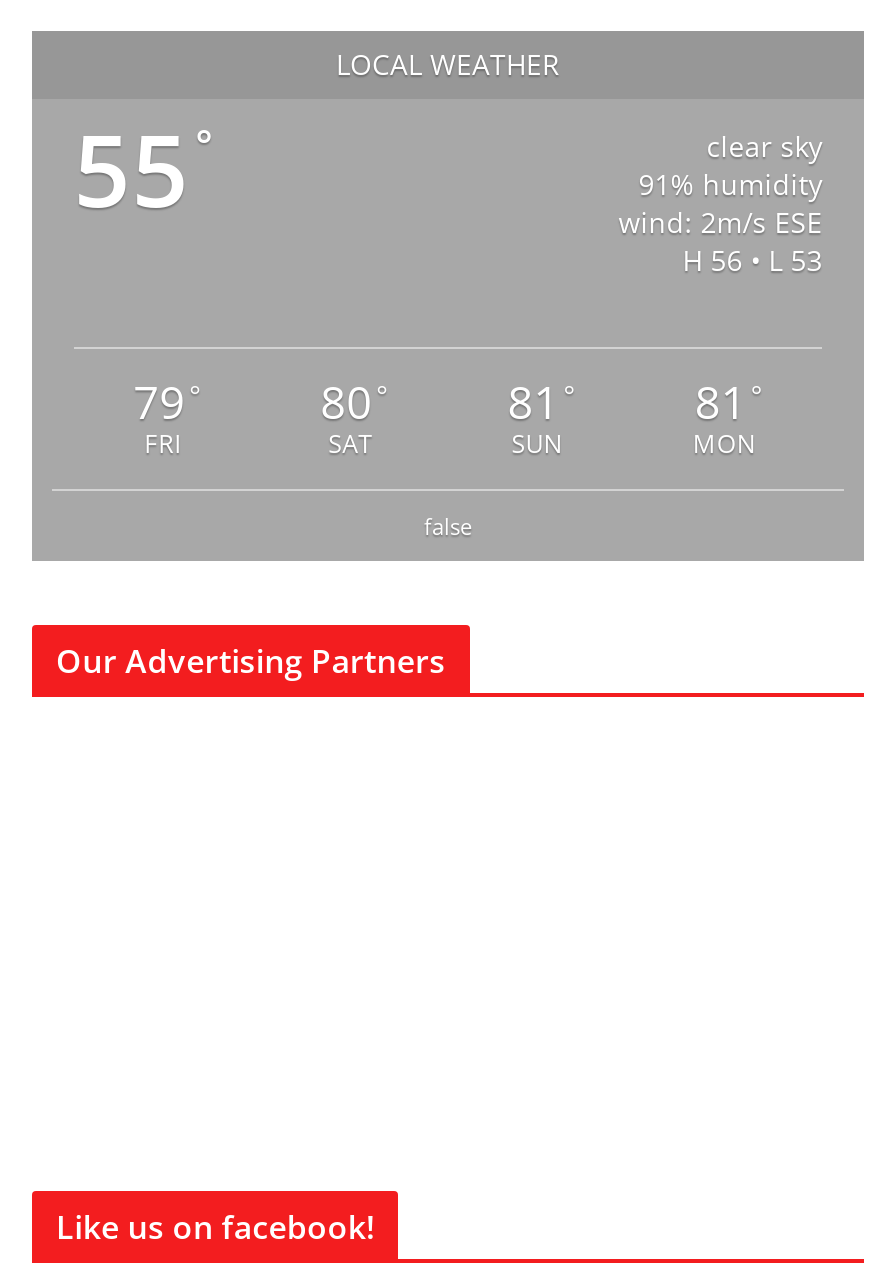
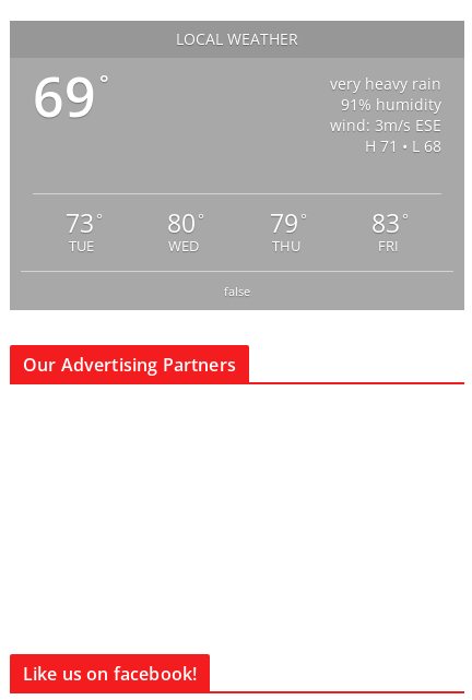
- 55 °
- clear sky
+ 69 °
+ very heavy rain

- wind: 2m/s ESE
- H 56 • L 53
+ wind: 3m/s ESE
+ H 71 • L 68

- 79 °
- FRI
+ 73 °
+ TUE

- 81 °
- SUN
+ 79 °
+ THU

- 81 °
- MON
+ 83 °
+ FRI

- SAT
+ WED
